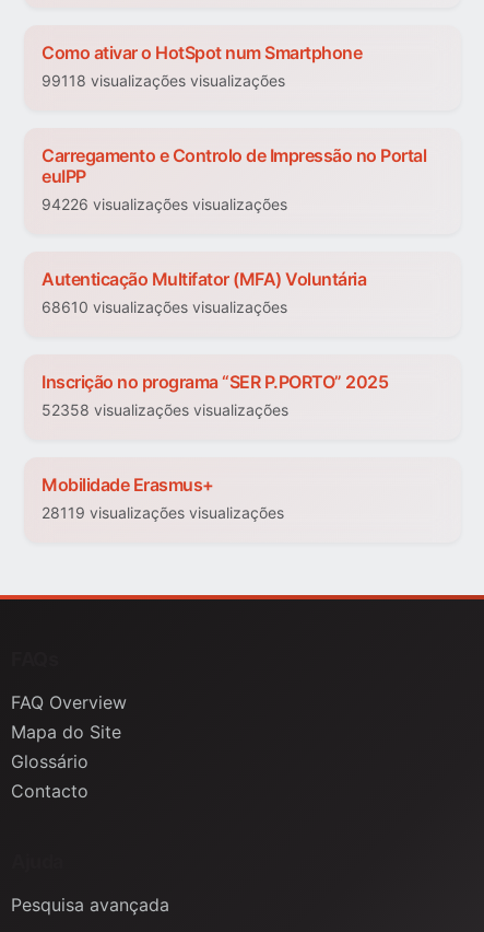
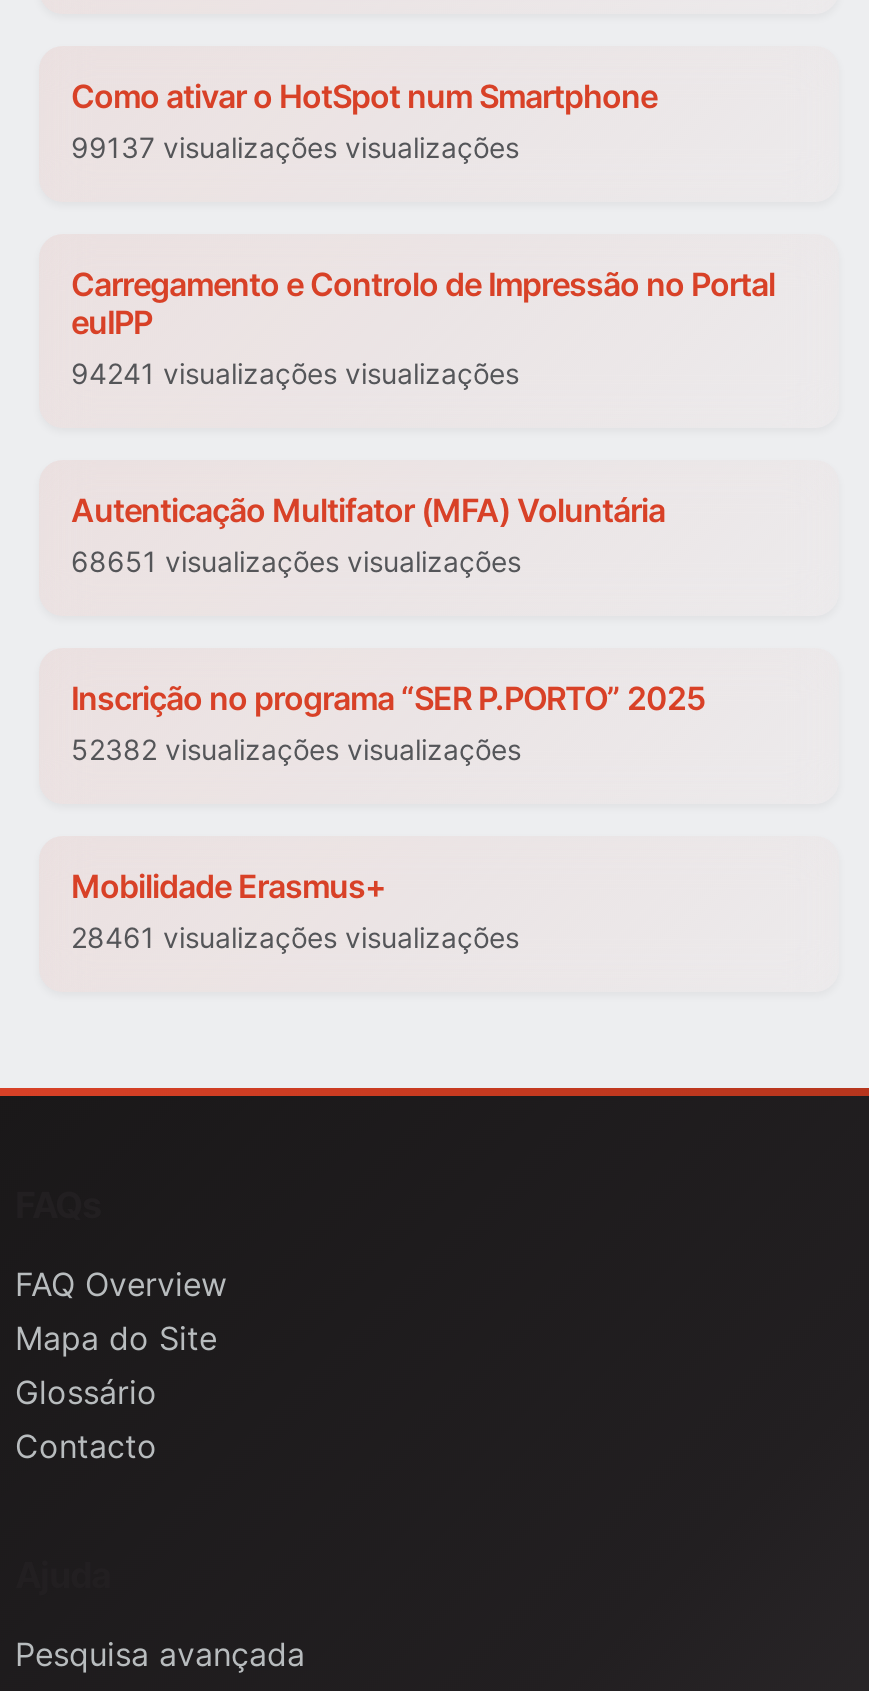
- 99118 visualizações visualizações
+ 99137 visualizações visualizações

- 94226 visualizações visualizações
+ 94241 visualizações visualizações

- 68610 visualizações visualizações
+ 68651 visualizações visualizações

- 52358 visualizações visualizações
+ 52382 visualizações visualizações

- 28119 visualizações visualizações
+ 28461 visualizações visualizações
